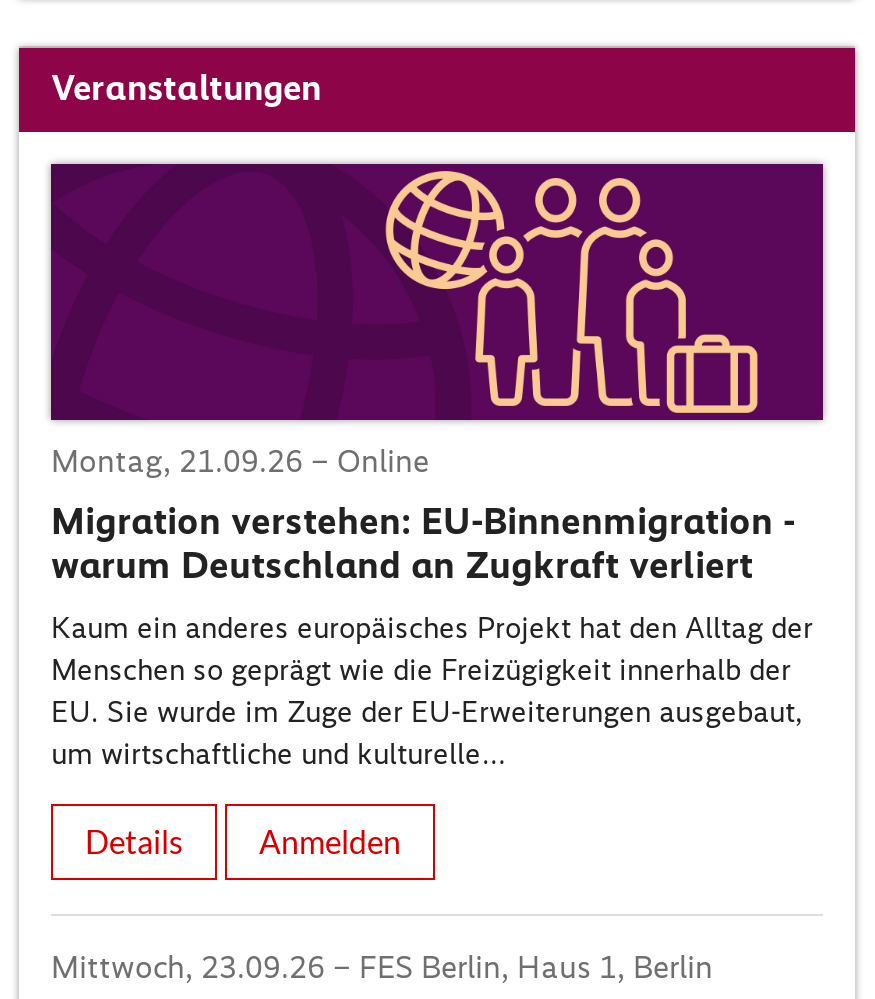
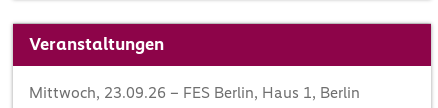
- [image]
- Montag, 21.09.26 – Online
- Migration verstehen: EU-Binnenmigration -
- warum Deutschland an Zugkraft verliert
- Kaum ein anderes europäisches Projekt hat den Alltag der
- Menschen so geprägt wie die Freizügigkeit innerhalb der
- EU. Sie wurde im Zuge der EU-Erweiterungen ausgebaut,
- um wirtschaftliche und kulturelle…
- Details
- Anmelden
